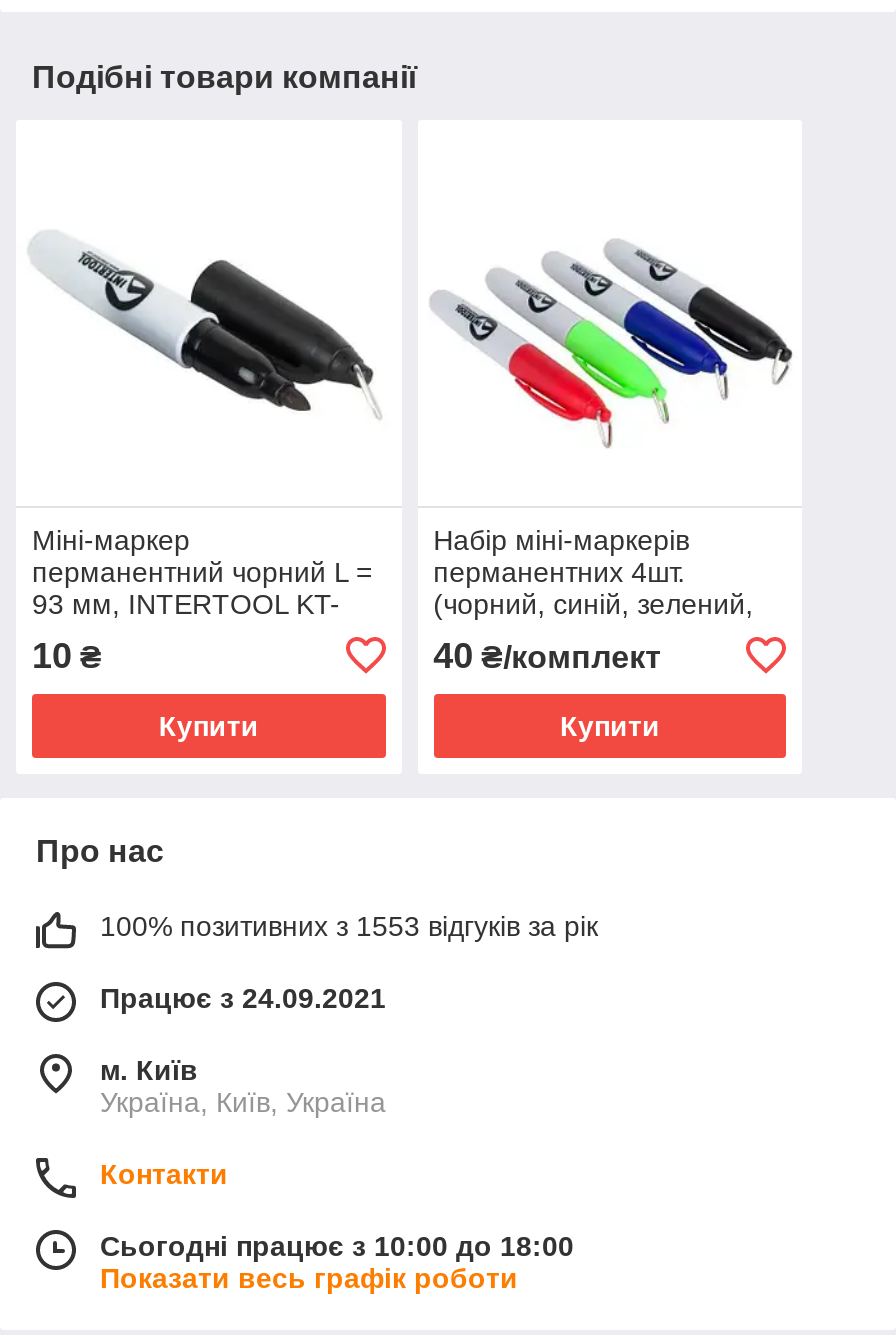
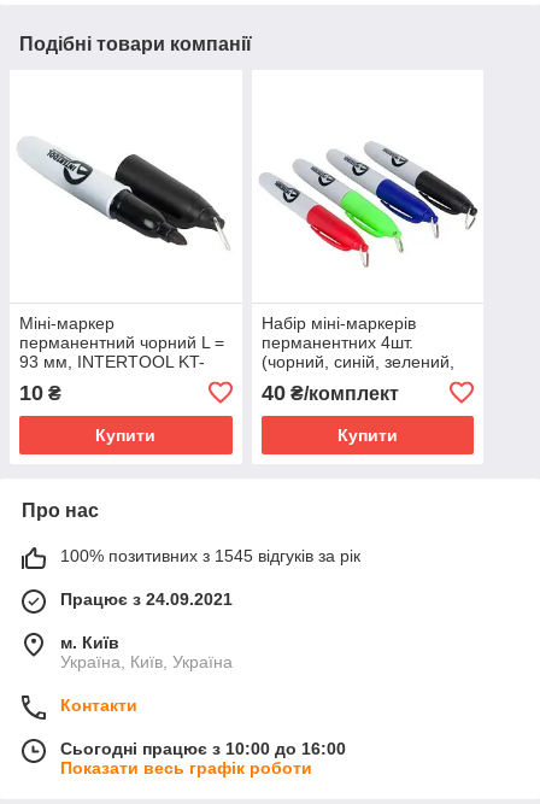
- 100% позитивних з 1553 відгуків за рік
+ 100% позитивних з 1545 відгуків за рік

- Сьогодні працює з 10:00 до 18:00
+ Сьогодні працює з 10:00 до 16:00
